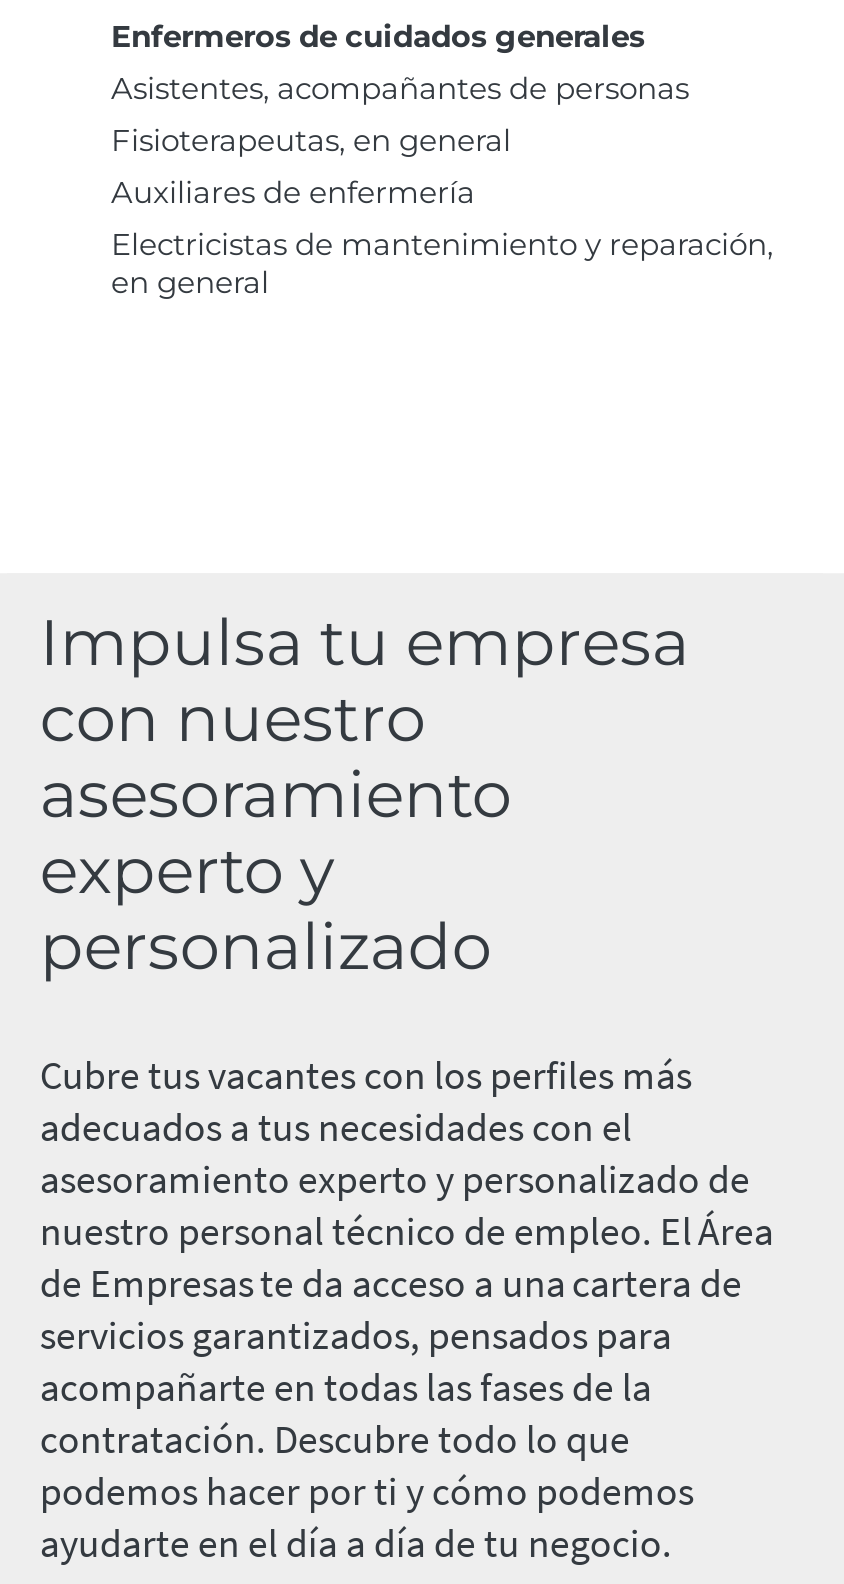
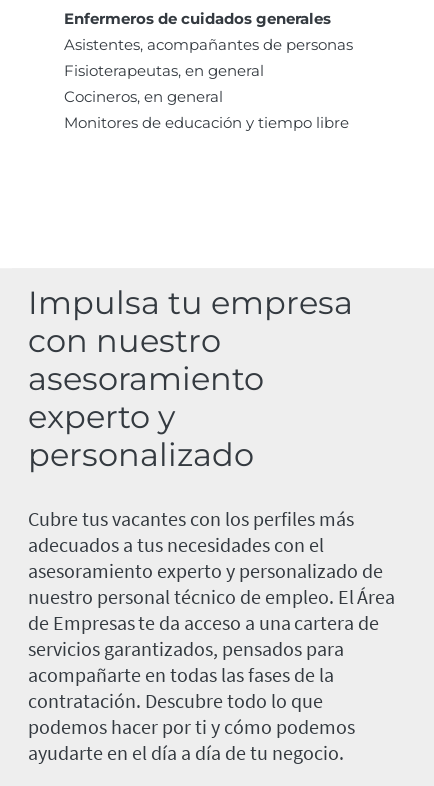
- Auxiliares de enfermería
- Electricistas de mantenimiento y reparación,
- en general
+ Cocineros, en general
+ Monitores de educación y tiempo libre
